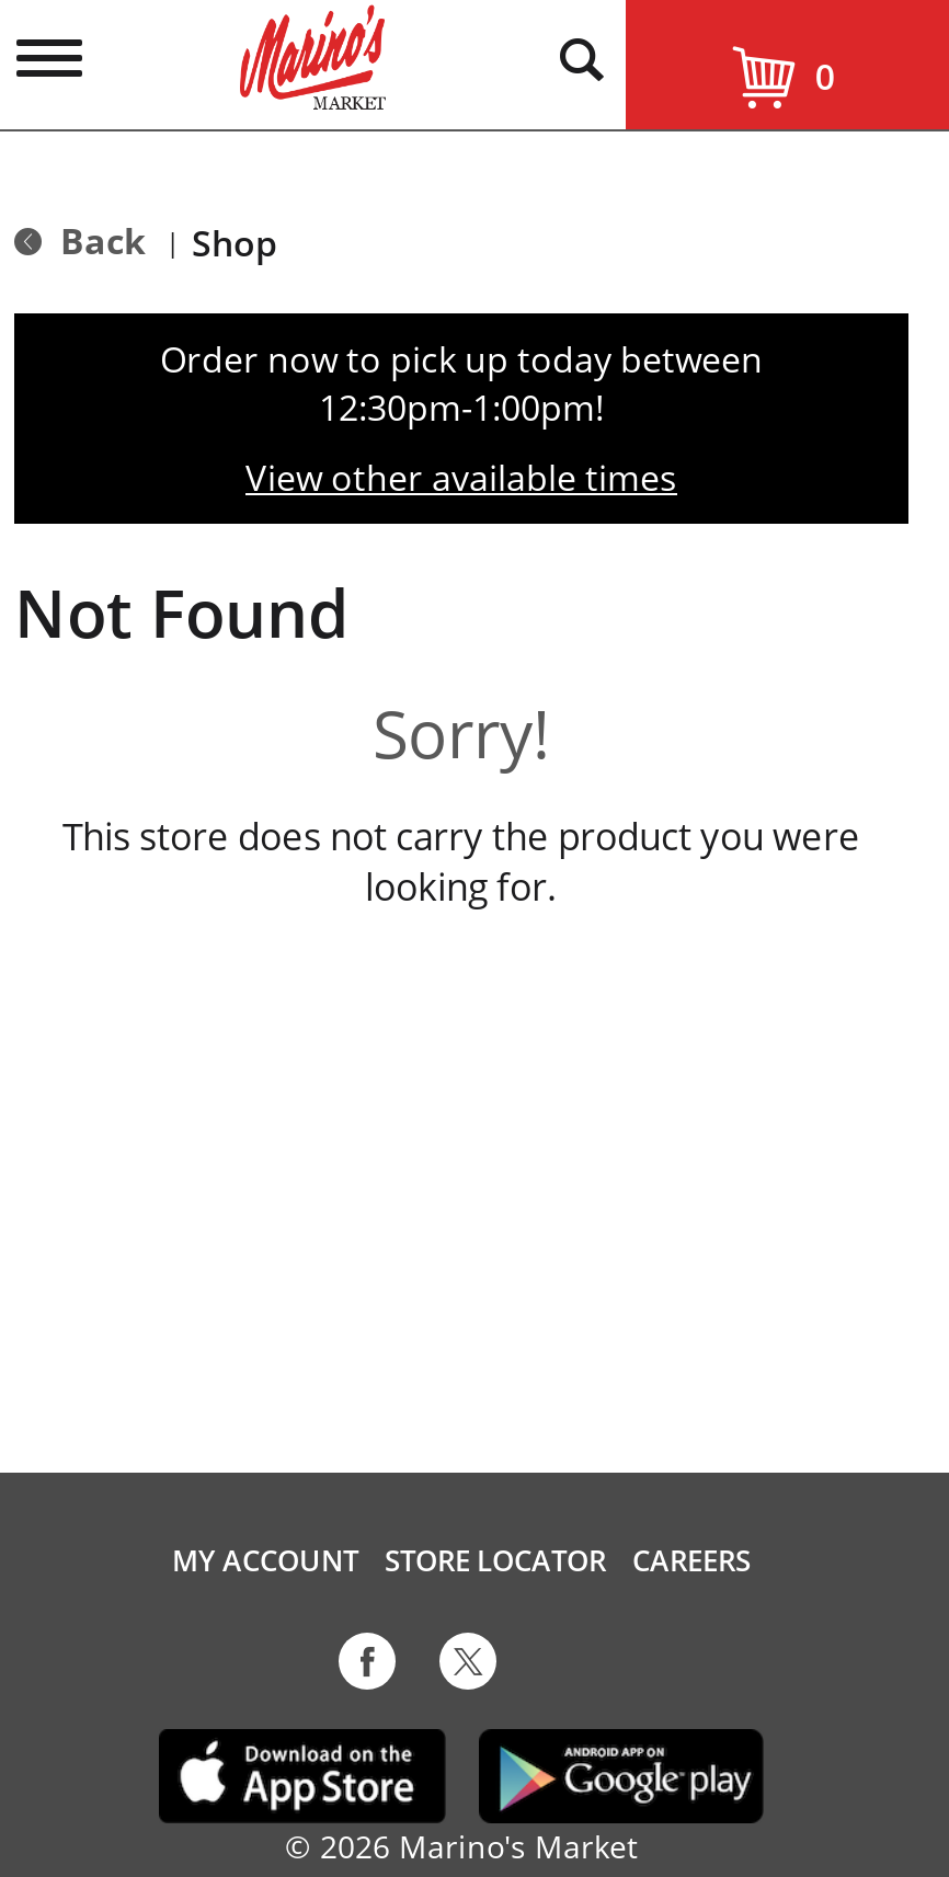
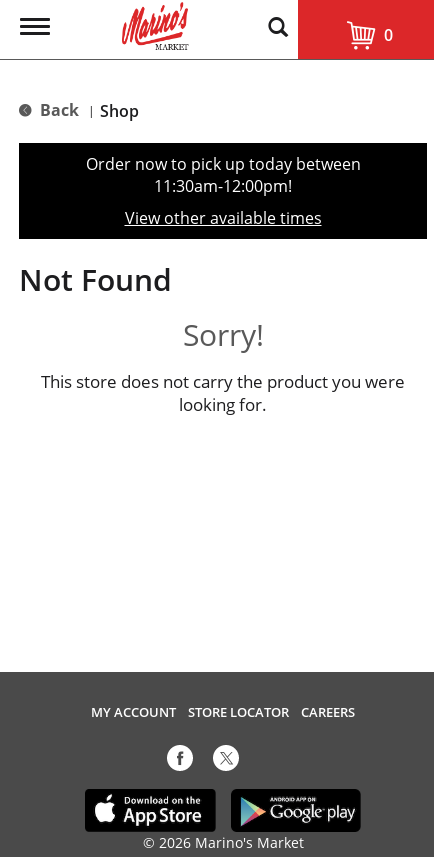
- 12:30pm-1:00pm!
+ 11:30am-12:00pm!
